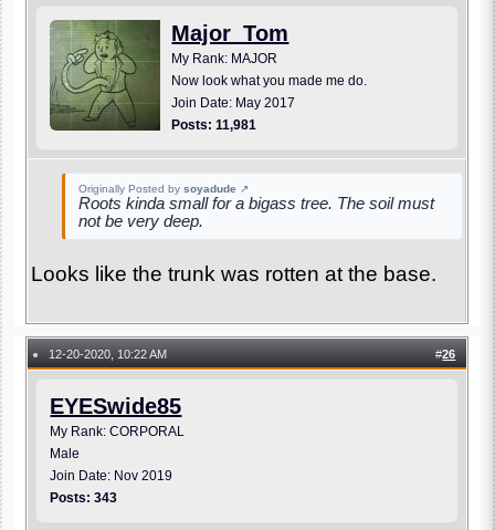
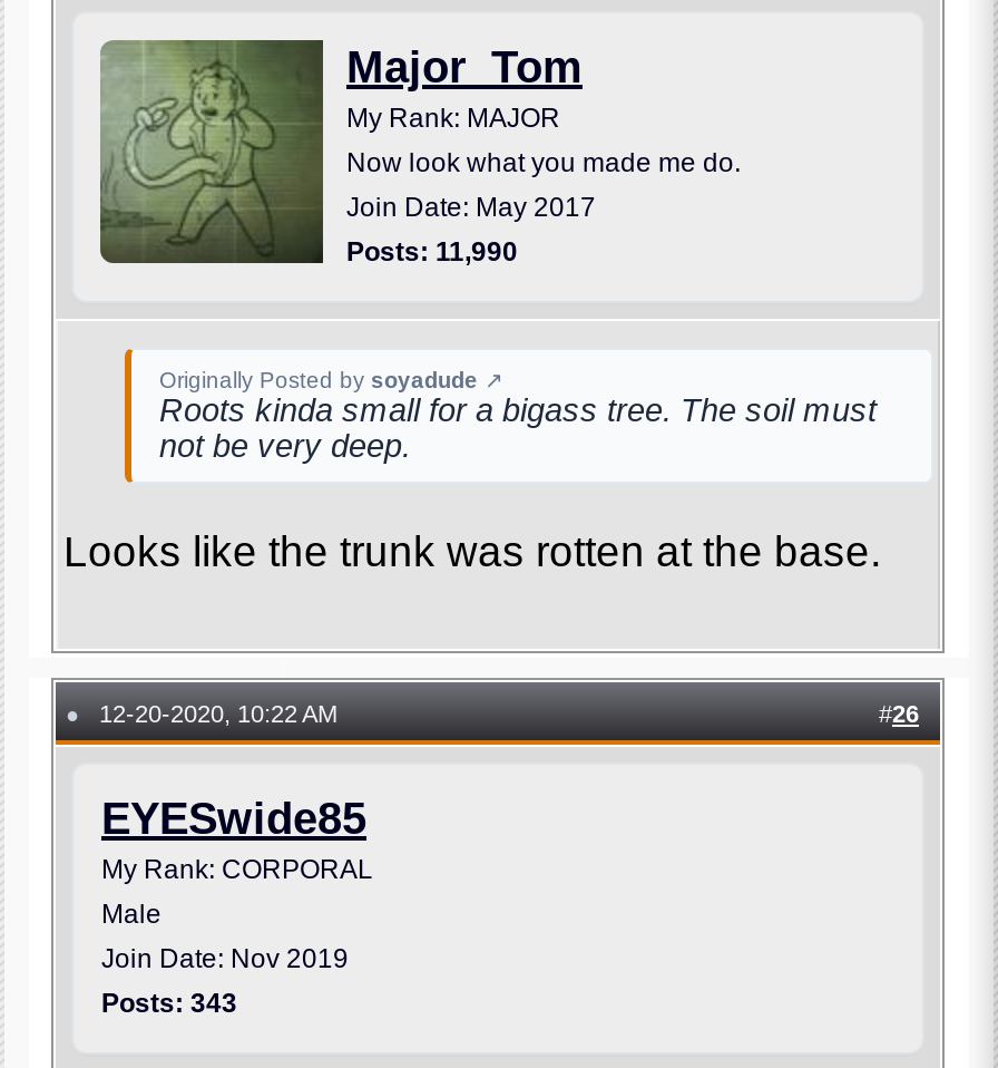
- Posts: 11,981
+ Posts: 11,990
